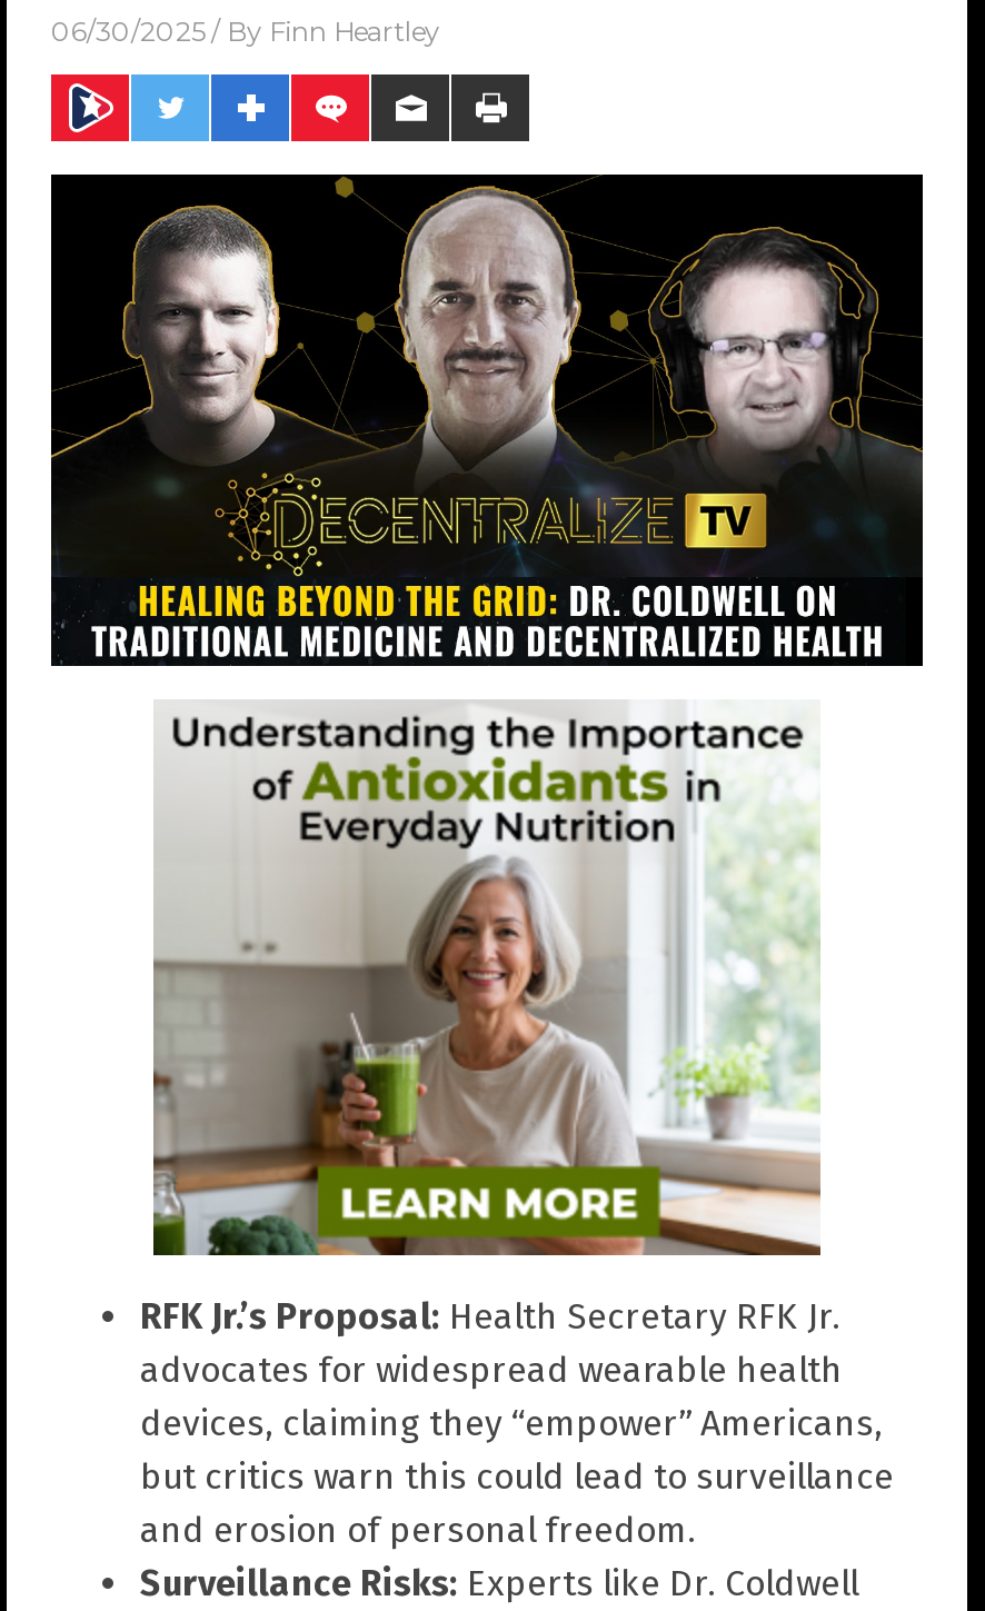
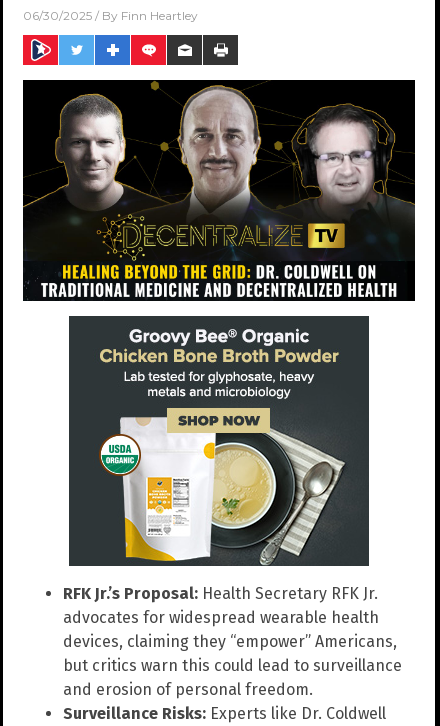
- [image]
+ [image]
